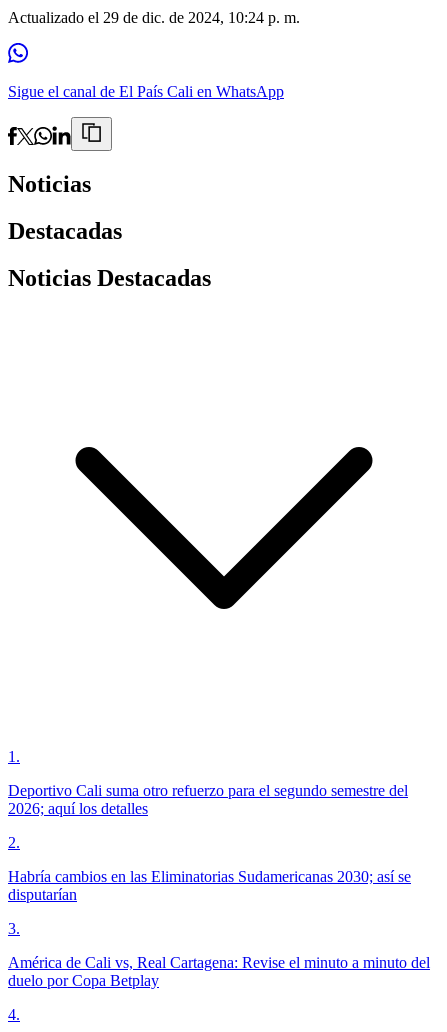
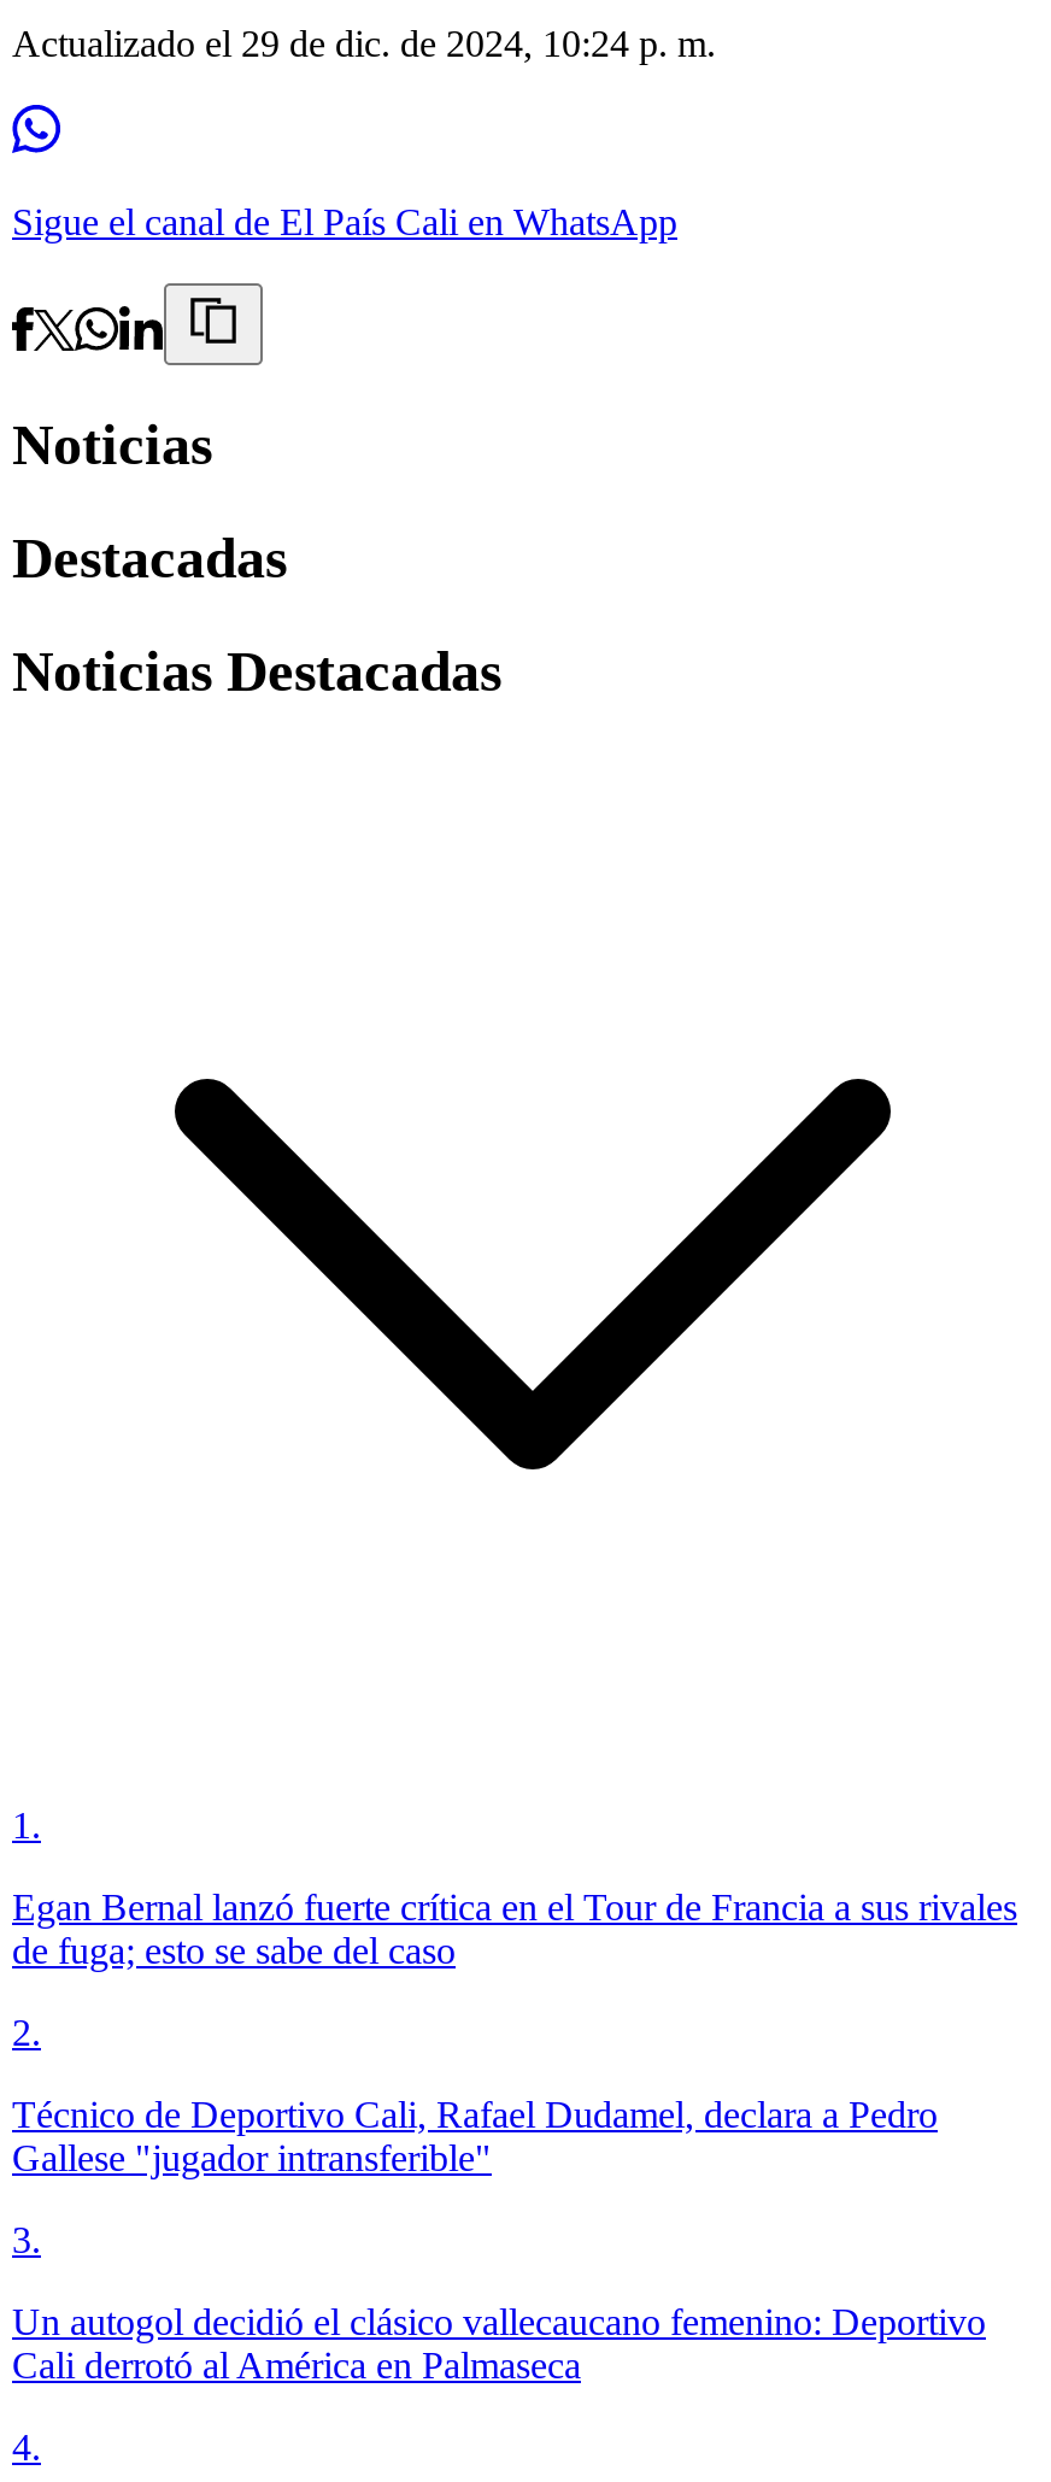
- Deportivo Cali suma otro refuerzo para el segundo semestre del
- 2026; aquí los detalles
+ Egan Bernal lanzó fuerte crítica en el Tour de Francia a sus rivales
+ de fuga; esto se sabe del caso

- Habría cambios en las Eliminatorias Sudamericanas 2030; así se
- disputarían
+ Técnico de Deportivo Cali, Rafael Dudamel, declara a Pedro
+ Gallese "jugador intransferible"

- América de Cali vs, Real Cartagena: Revise el minuto a minuto del
- duelo por Copa Betplay
+ Un autogol decidió el clásico vallecaucano femenino: Deportivo
+ Cali derrotó al América en Palmaseca
